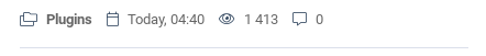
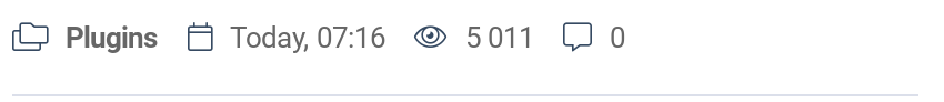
- Today, 04:40
+ Today, 07:16

- 1 413
+ 5 011
